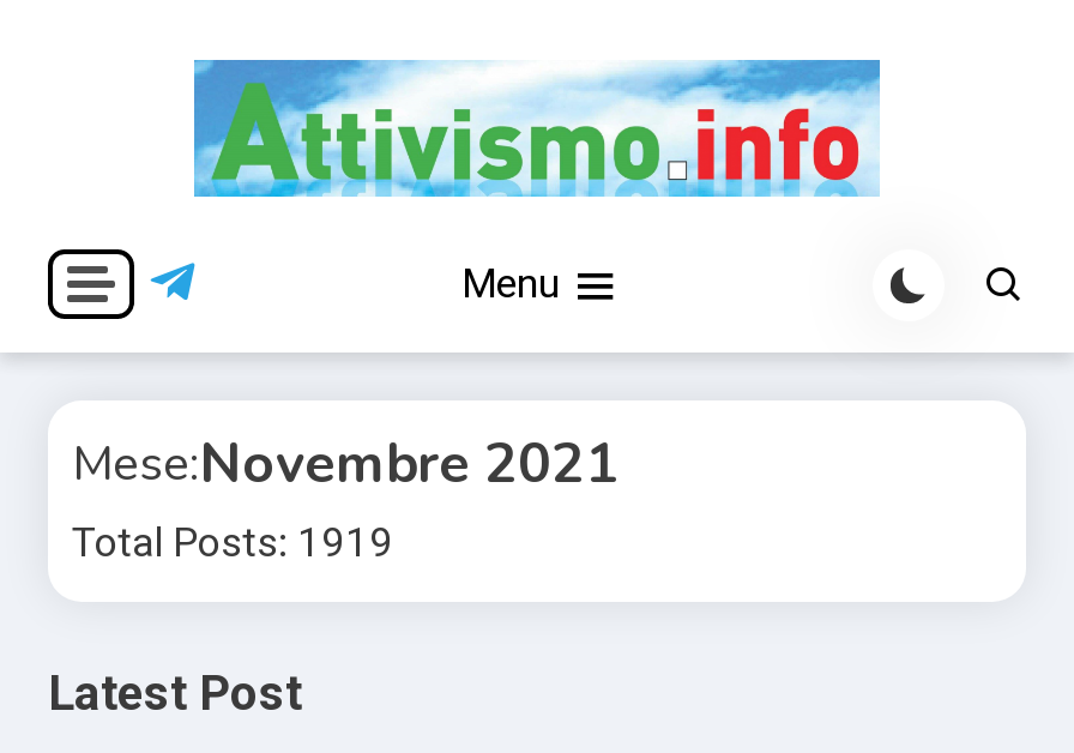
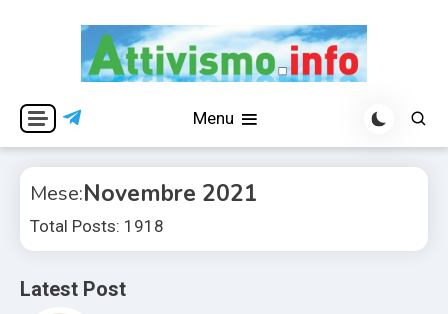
- Total Posts: 1919
+ Total Posts: 1918
